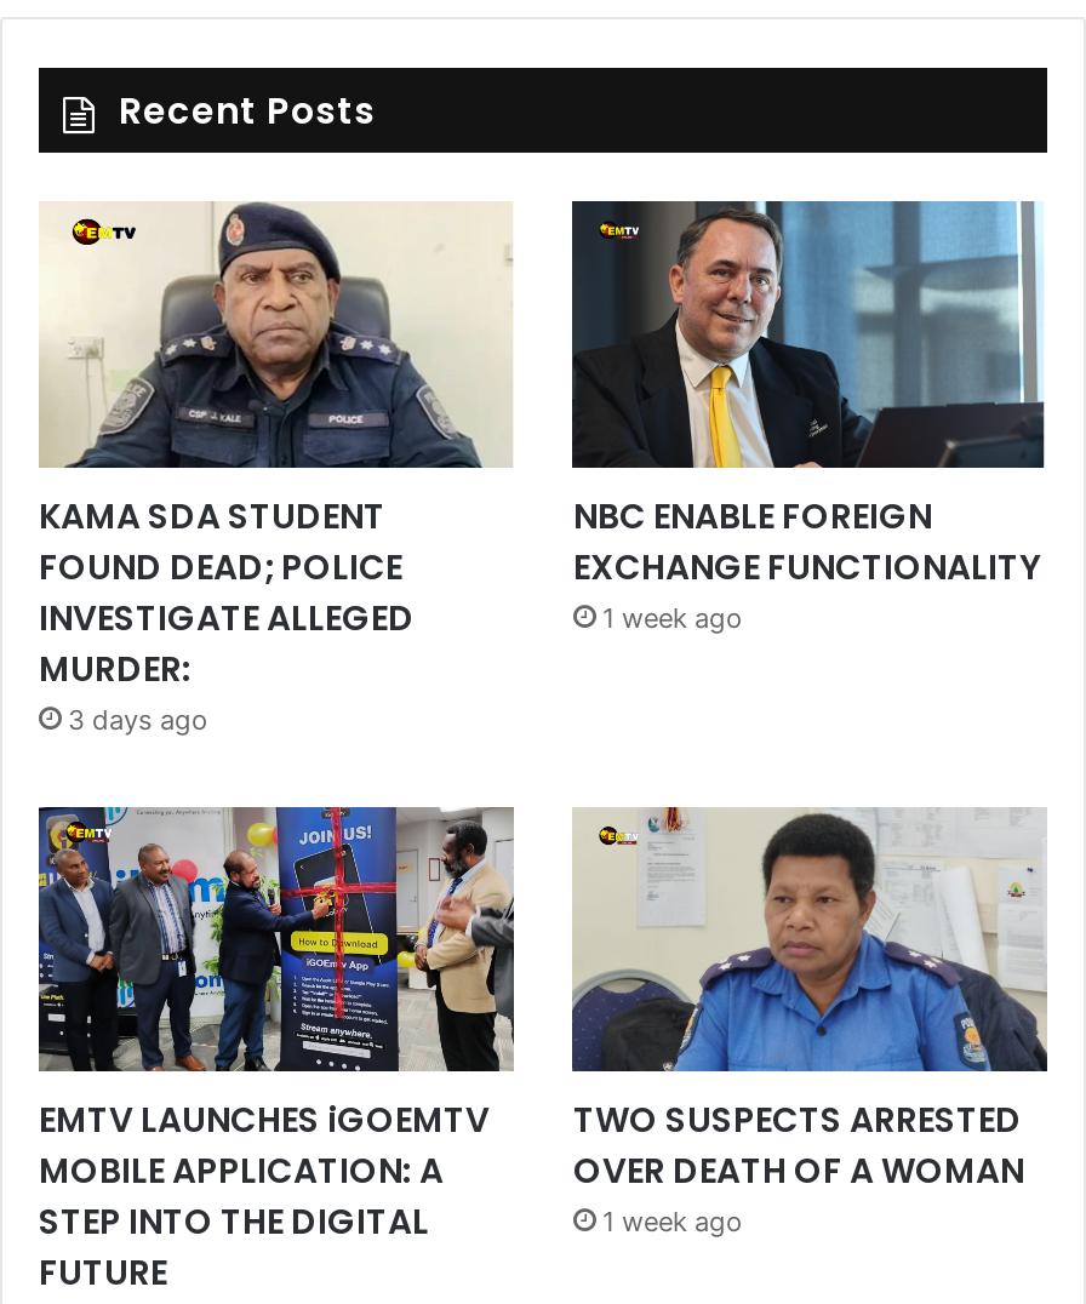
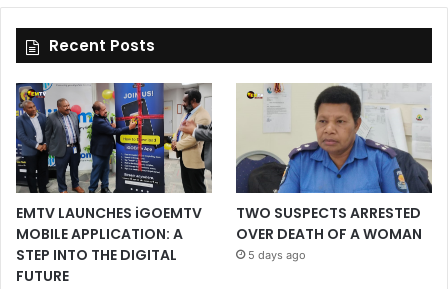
- [image]
- KAMA SDA STUDENT
- FOUND DEAD; POLICE
- INVESTIGATE ALLEGED
- MURDER:
- 3 days ago

- [image]
- NBC ENABLE FOREIGN
- EXCHANGE FUNCTIONALITY
- 1 week ago

- 1 week ago
+ 5 days ago
